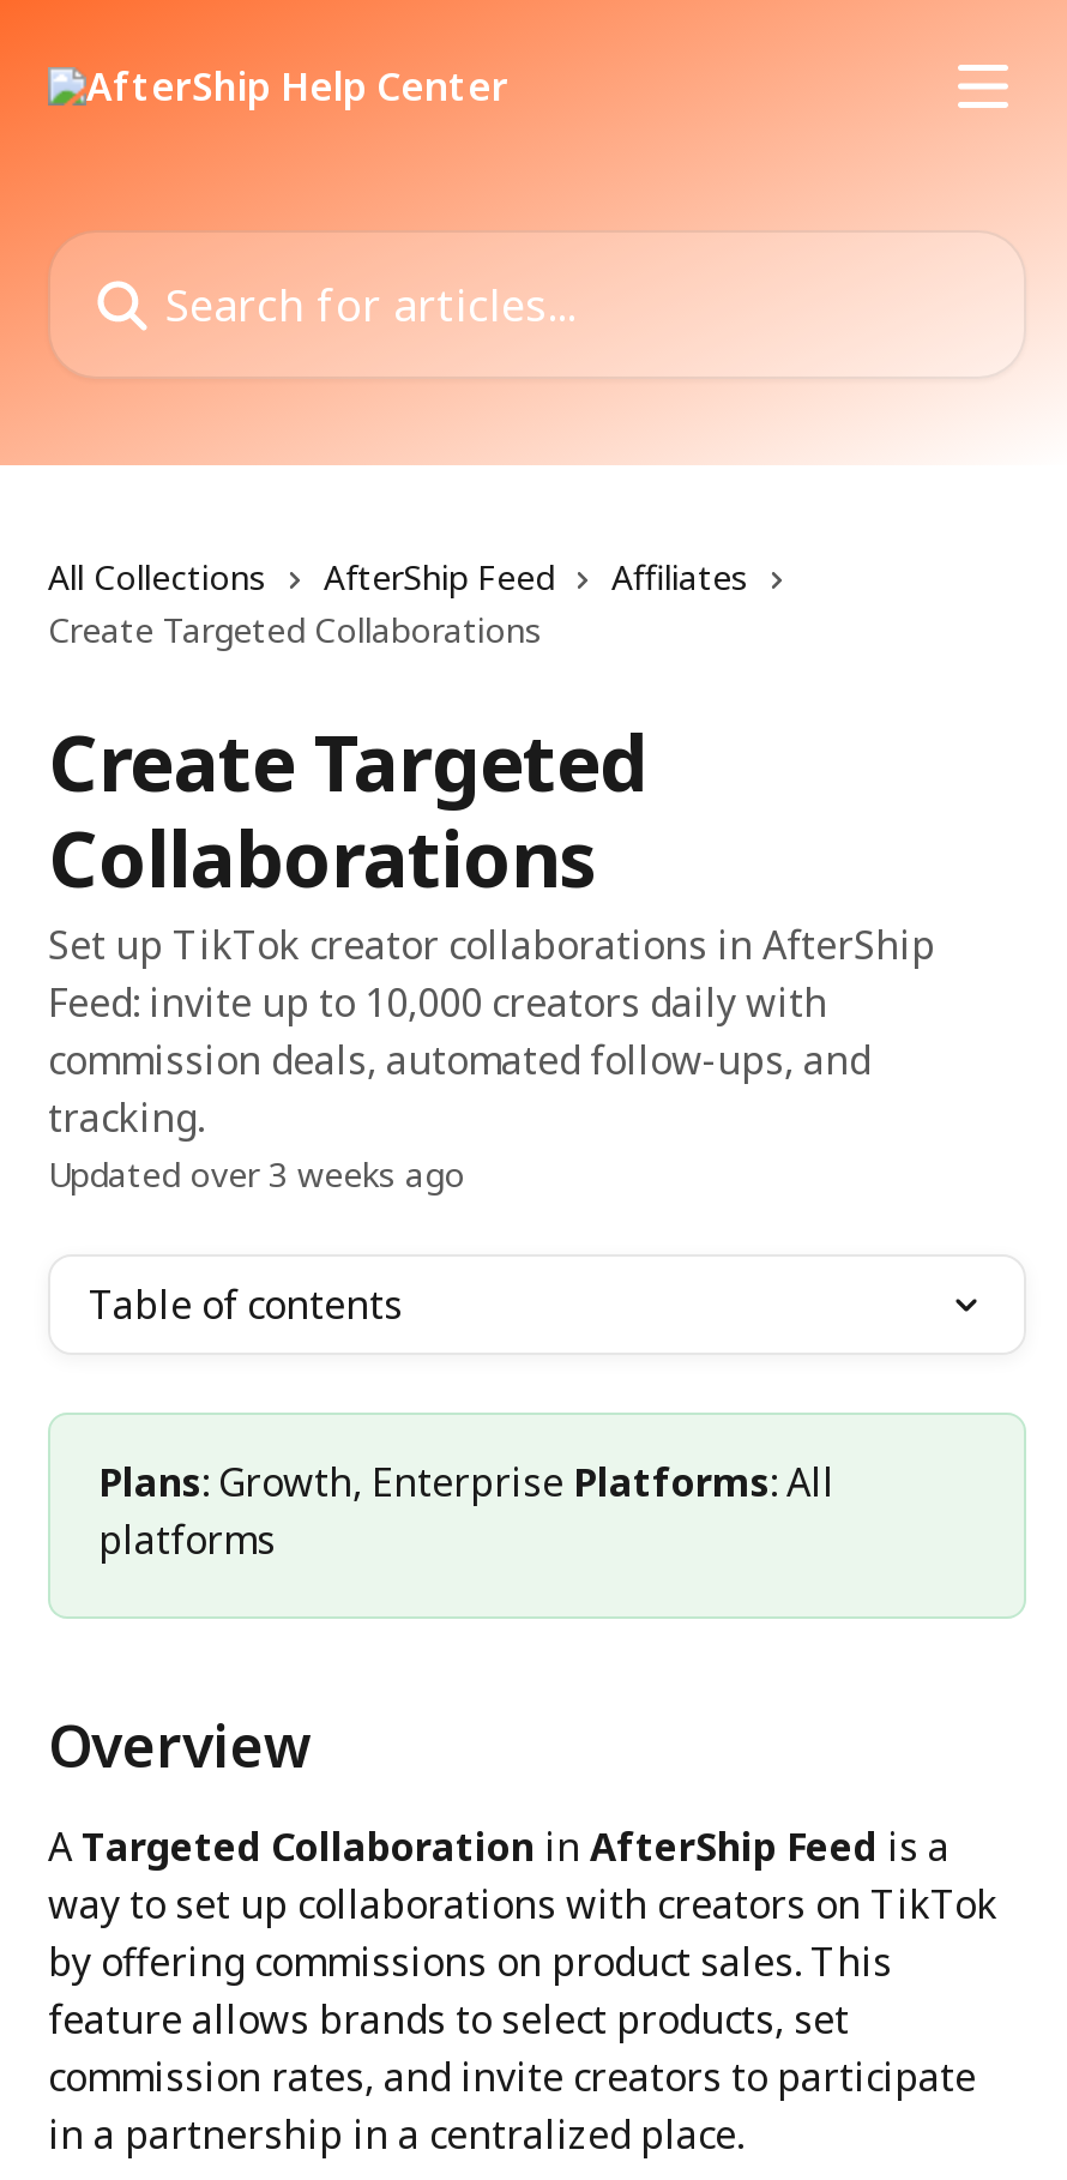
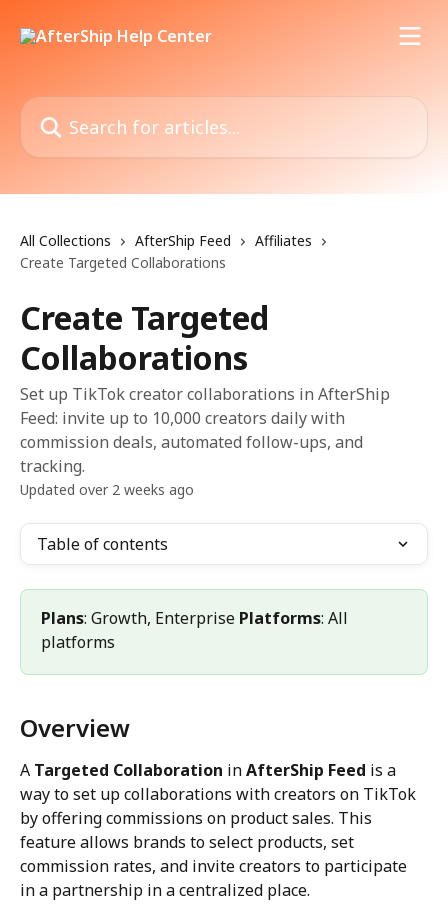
- Updated over 3 weeks ago
+ Updated over 2 weeks ago
